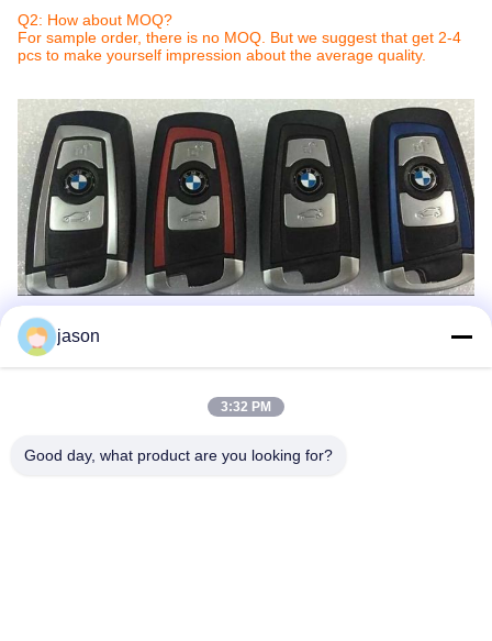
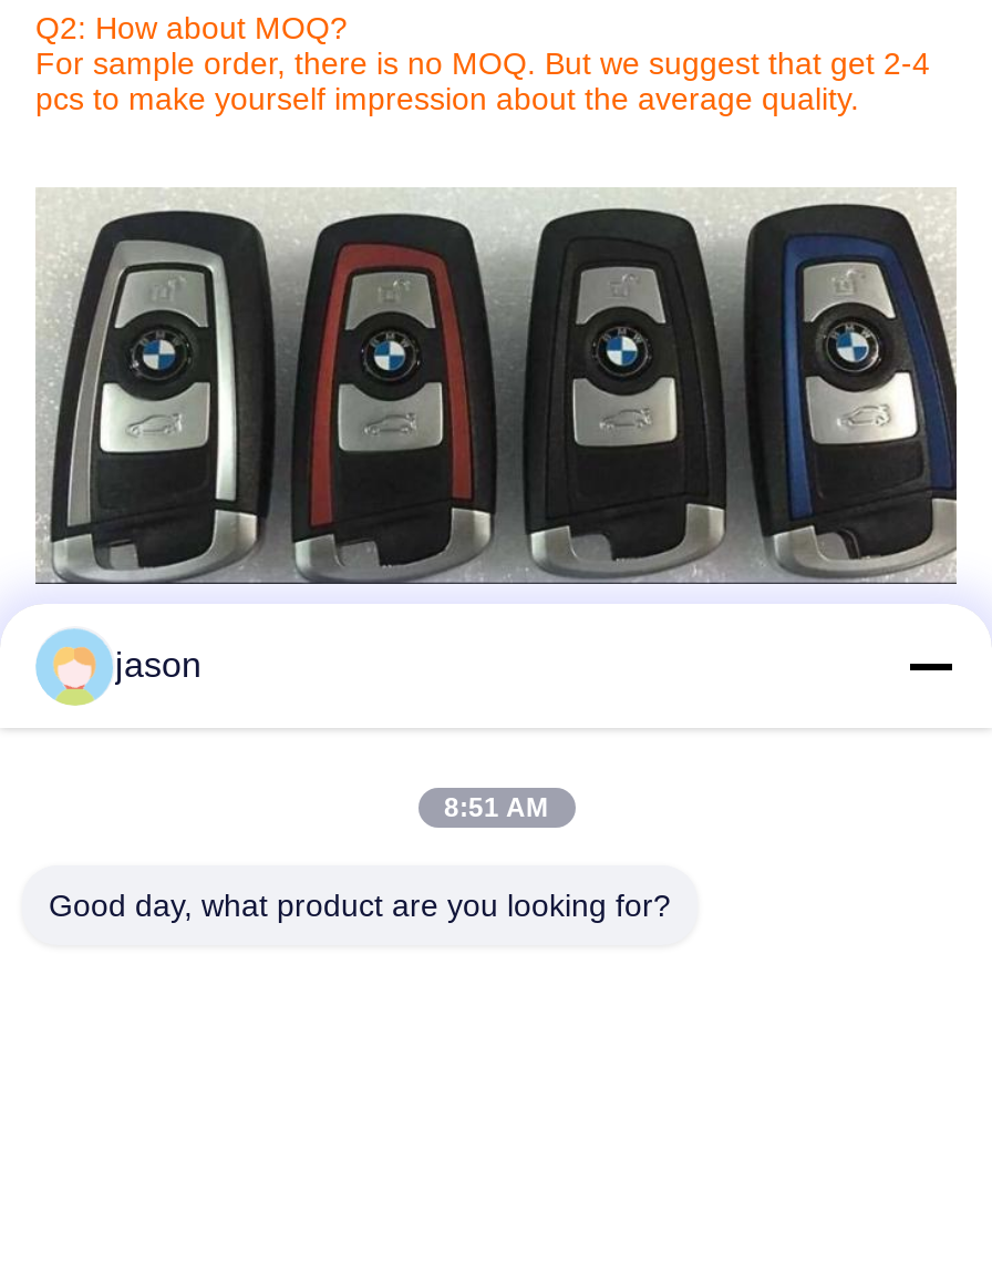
- 3:32 PM
+ 8:51 AM
